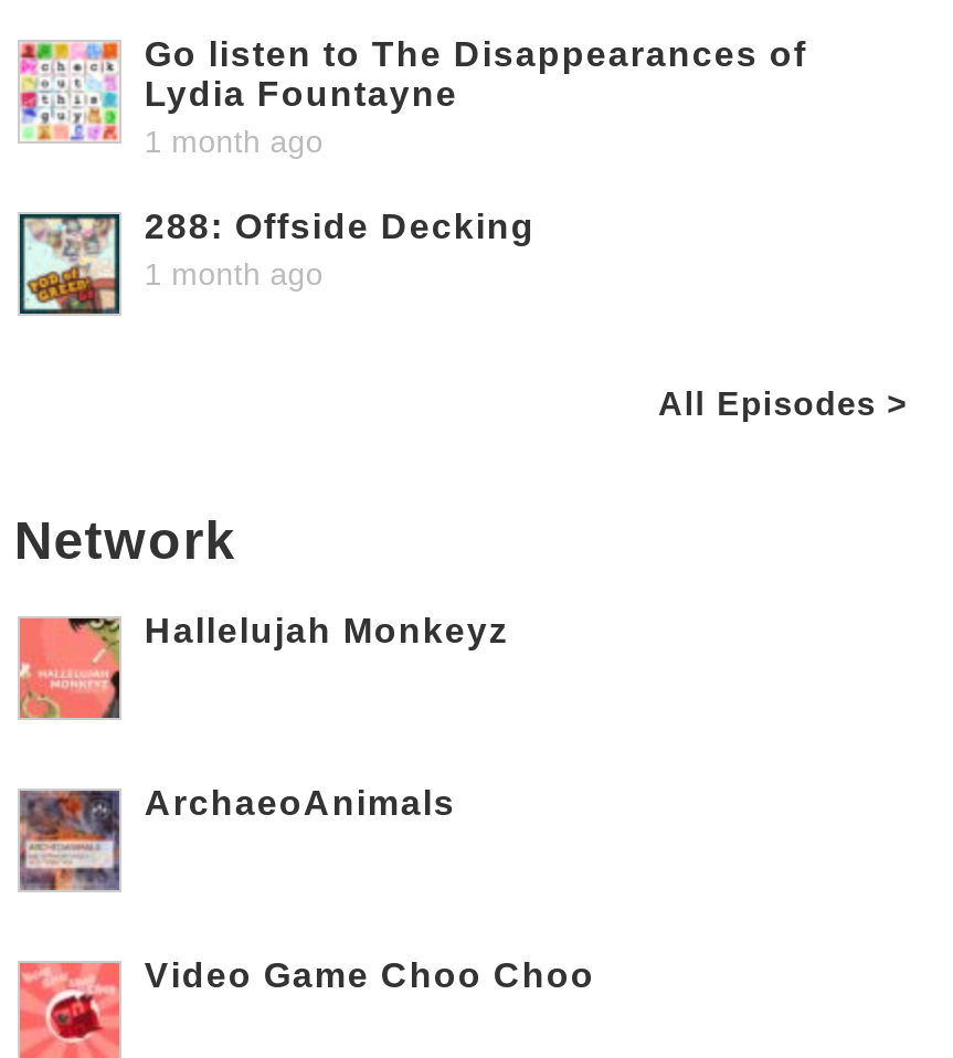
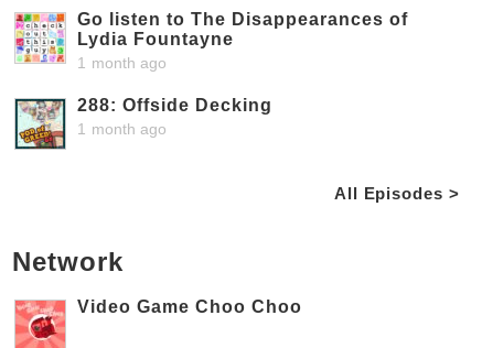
- [image]
- Hallelujah Monkeyz

- [image]
- ArchaeoAnimals
